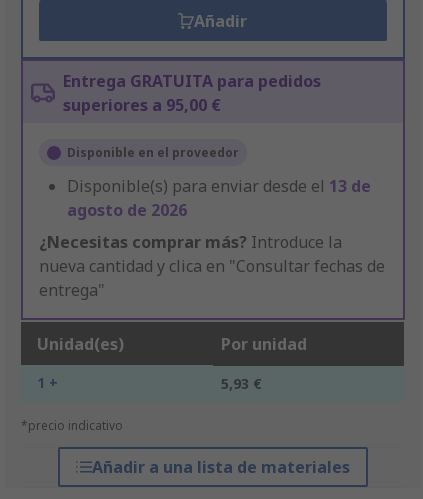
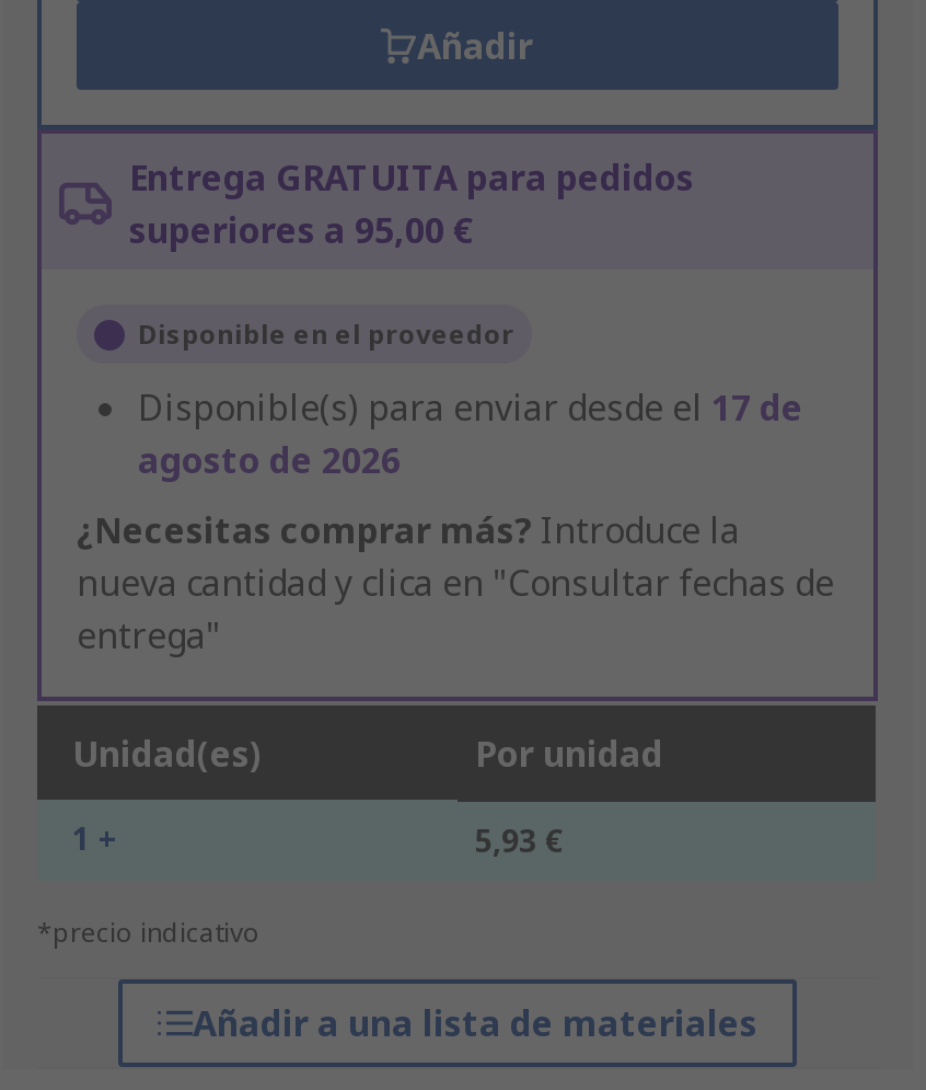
- Disponible(s) para enviar desde el 13 de
+ Disponible(s) para enviar desde el 17 de
